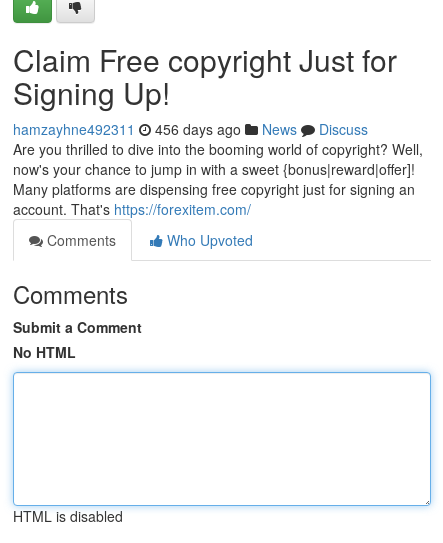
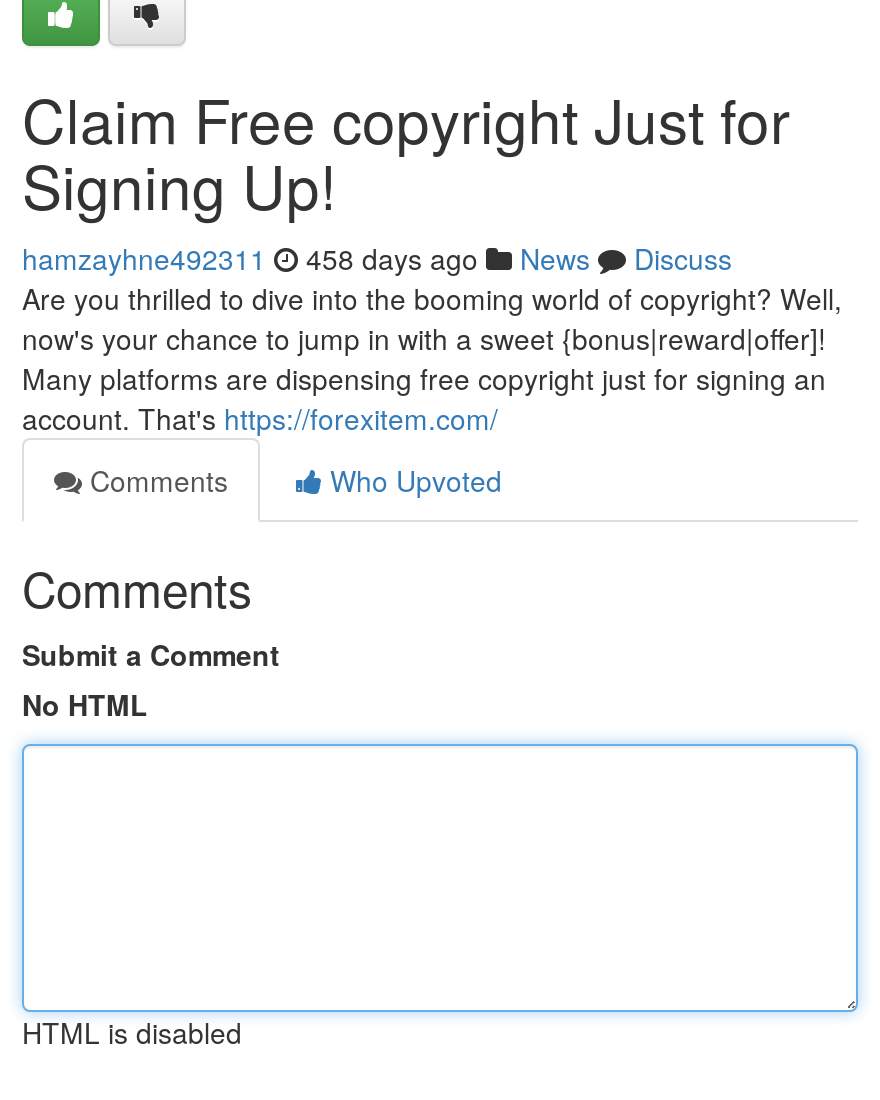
- hamzayhne492311 456 days ago News Discuss
+ hamzayhne492311 458 days ago News Discuss
